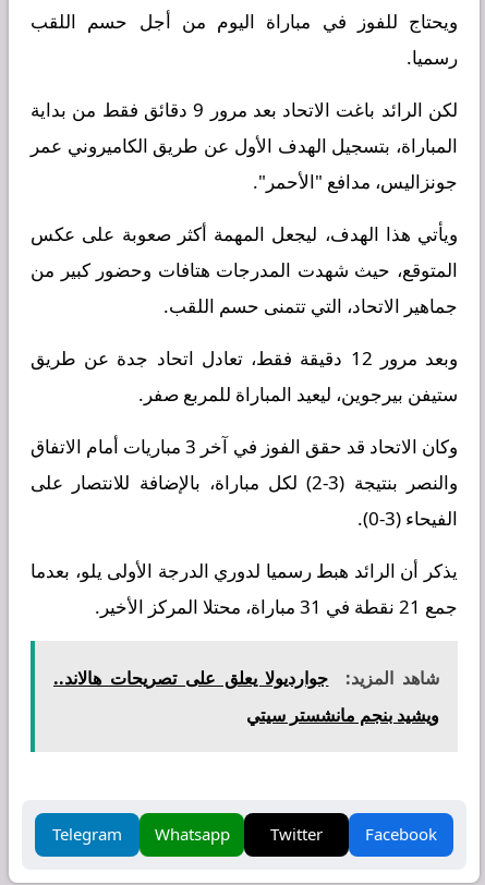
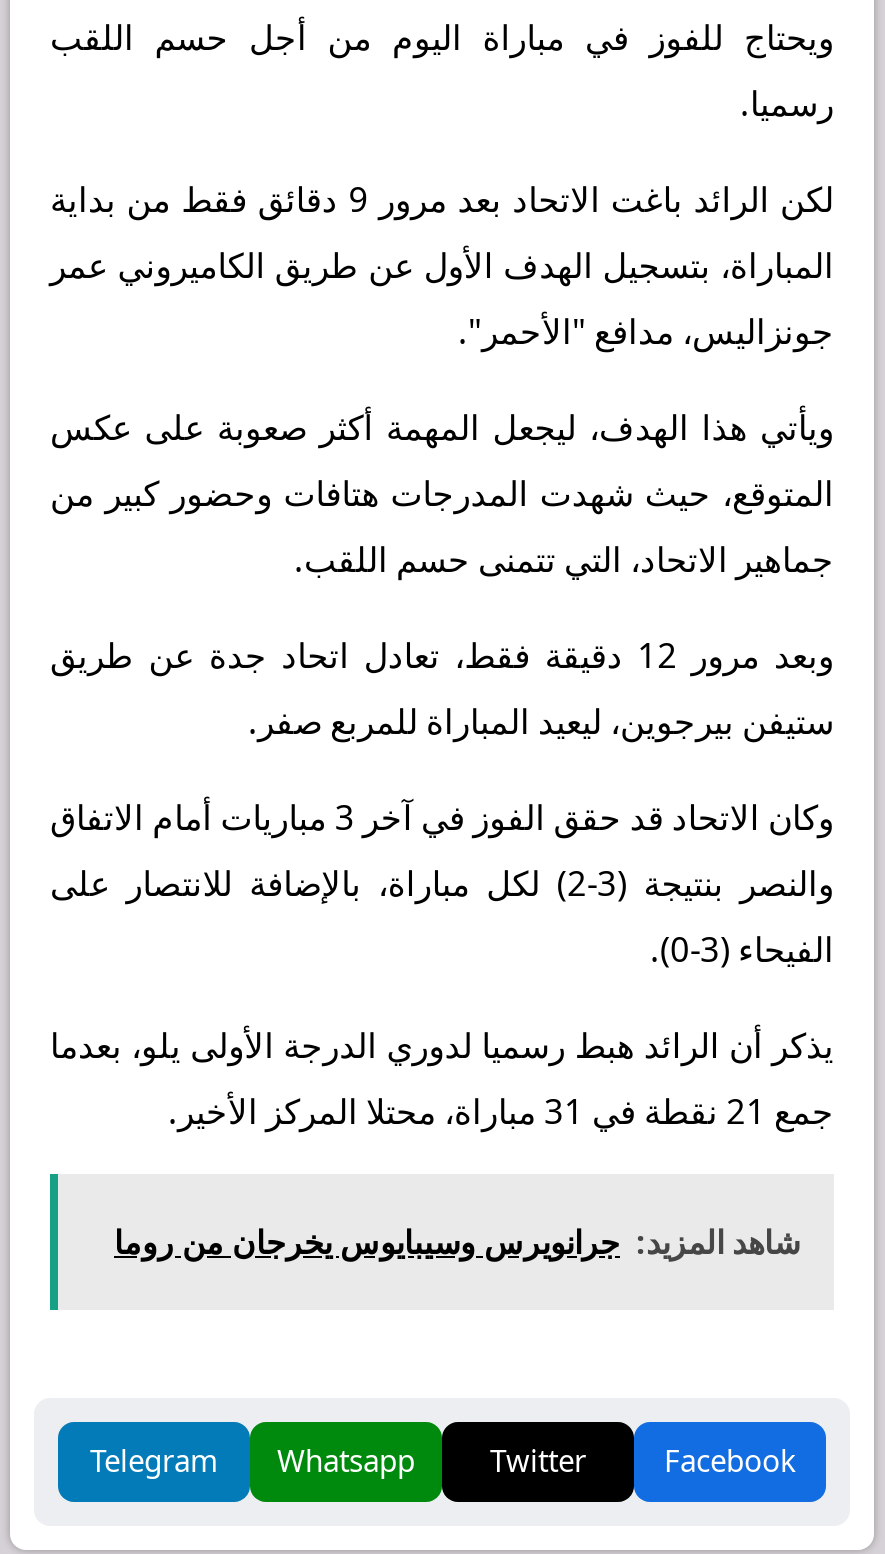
- شاهد المزيد:
- جوارديولا يعلق على تصريحات هالاند..
- ويشيد بنجم مانشستر سيتي
+ شاهد المزيد: جرانويرس وسيبايوس يخرجان من روما
